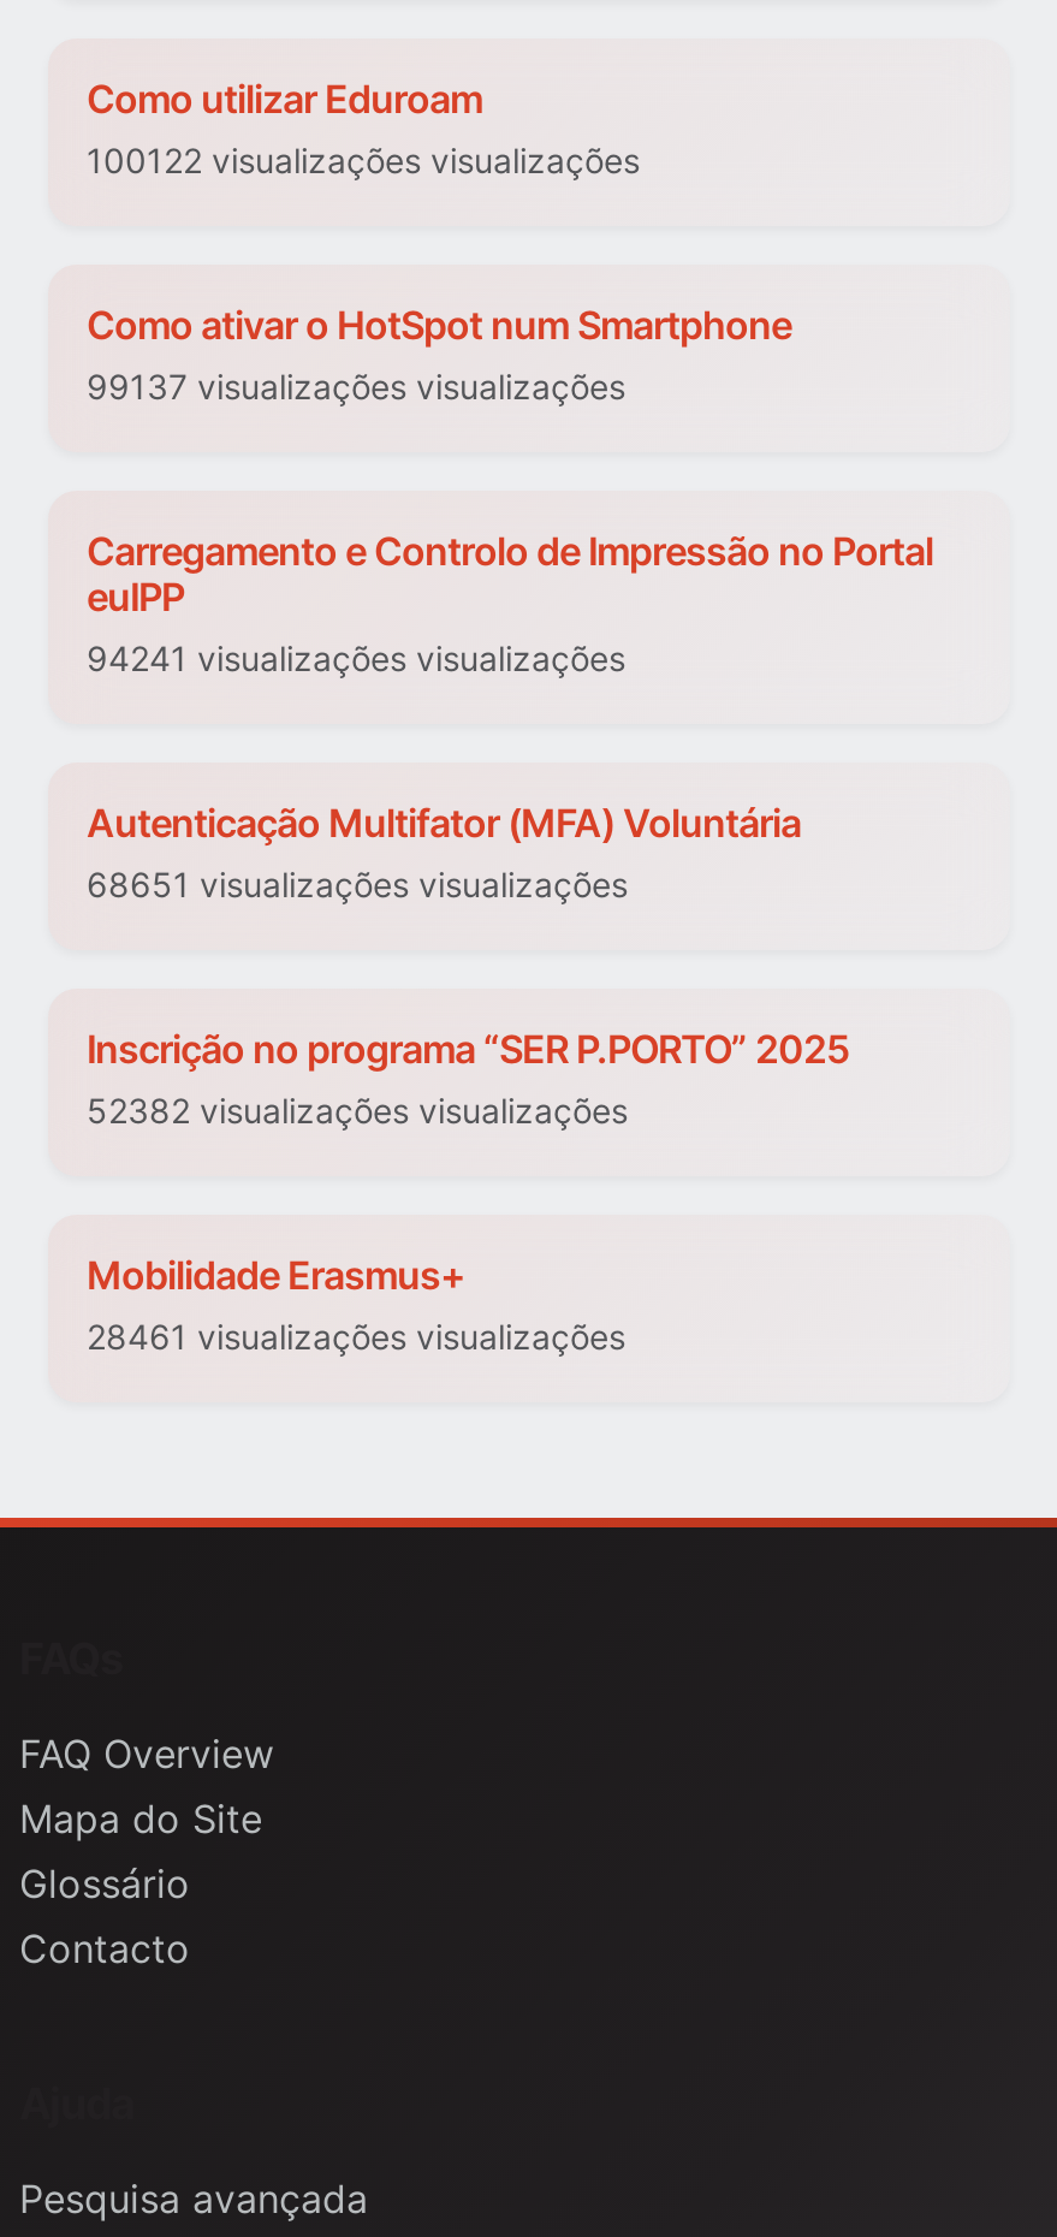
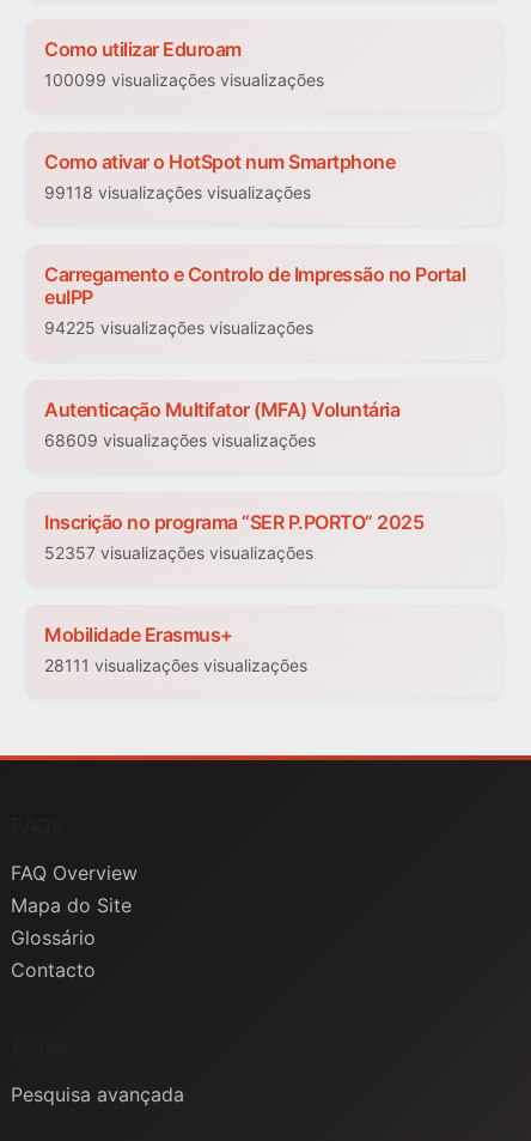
- 100122 visualizações visualizações
+ 100099 visualizações visualizações

- 99137 visualizações visualizações
+ 99118 visualizações visualizações

- 94241 visualizações visualizações
+ 94225 visualizações visualizações

- 68651 visualizações visualizações
+ 68609 visualizações visualizações

- 52382 visualizações visualizações
+ 52357 visualizações visualizações

- 28461 visualizações visualizações
+ 28111 visualizações visualizações
